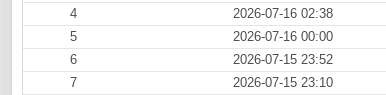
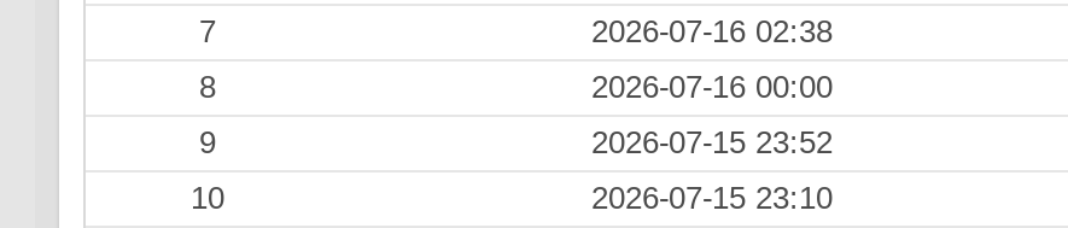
- 4
+ 7

- 5
+ 8

- 6
+ 9

- 7
+ 10
